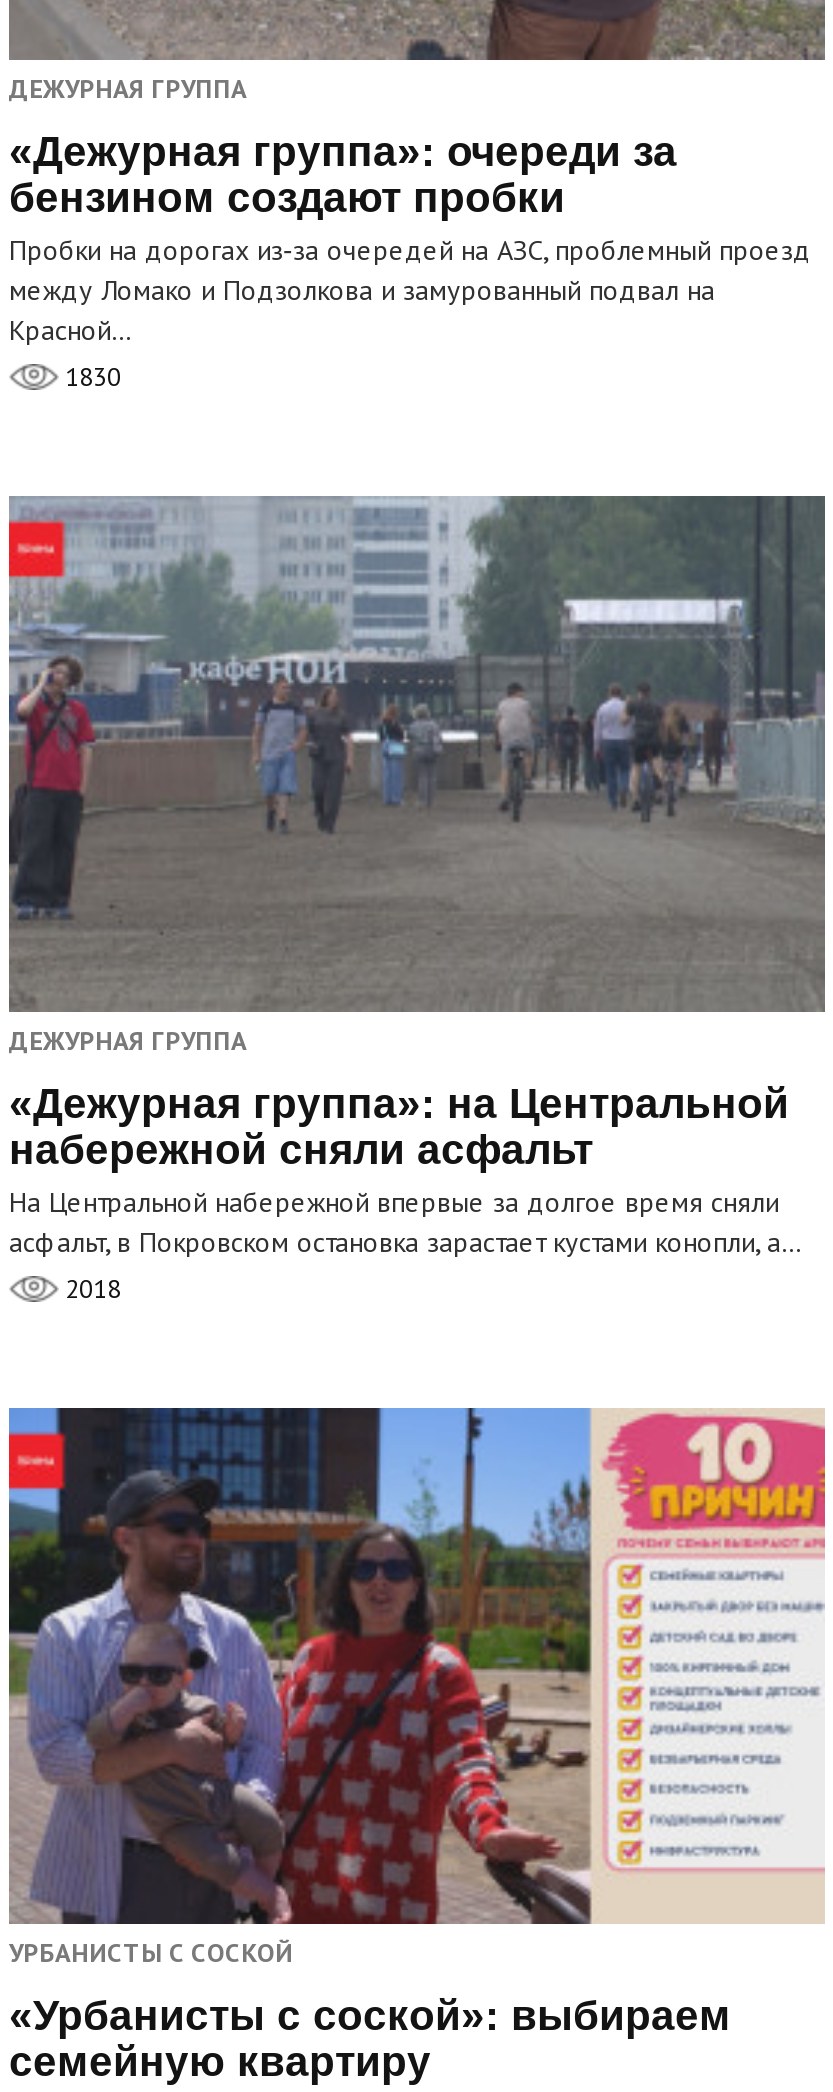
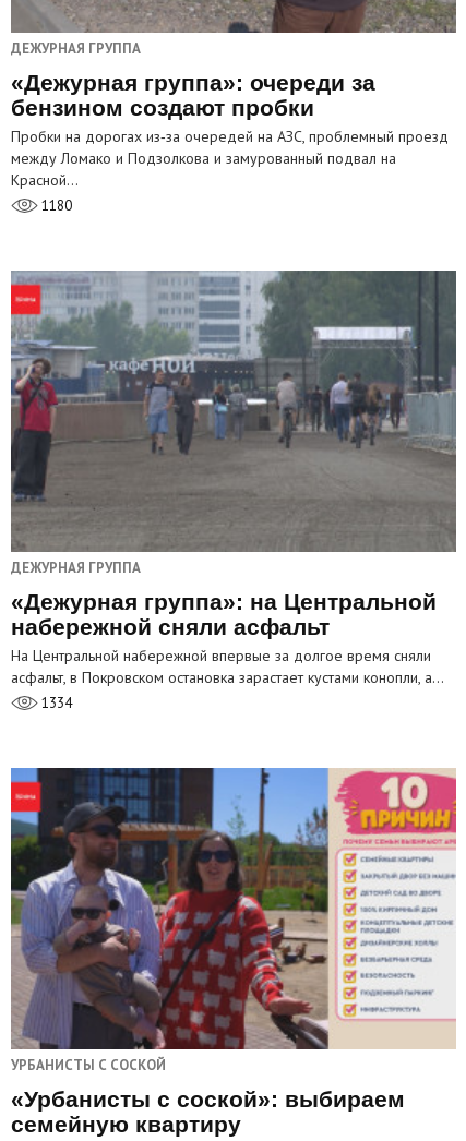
- 1830
+ 1180

- 2018
+ 1334
